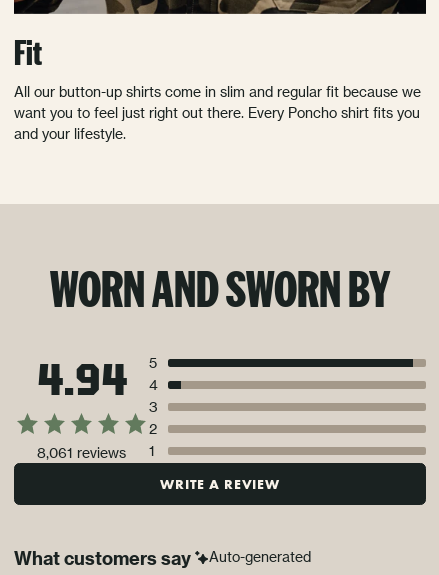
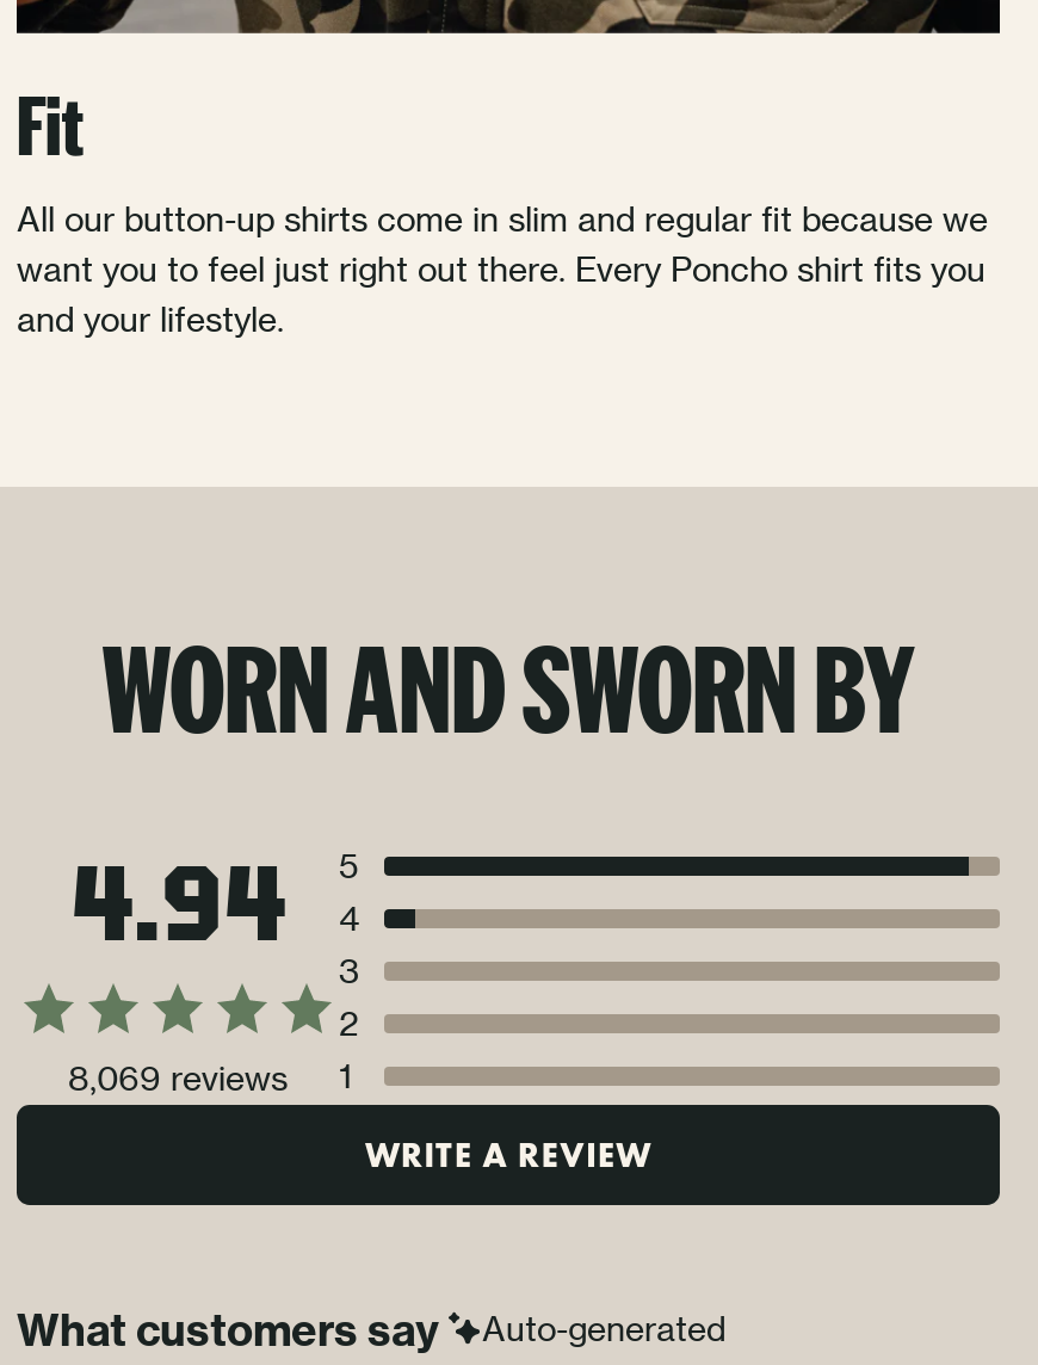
- 8,061 reviews 1
+ 8,069 reviews 1
